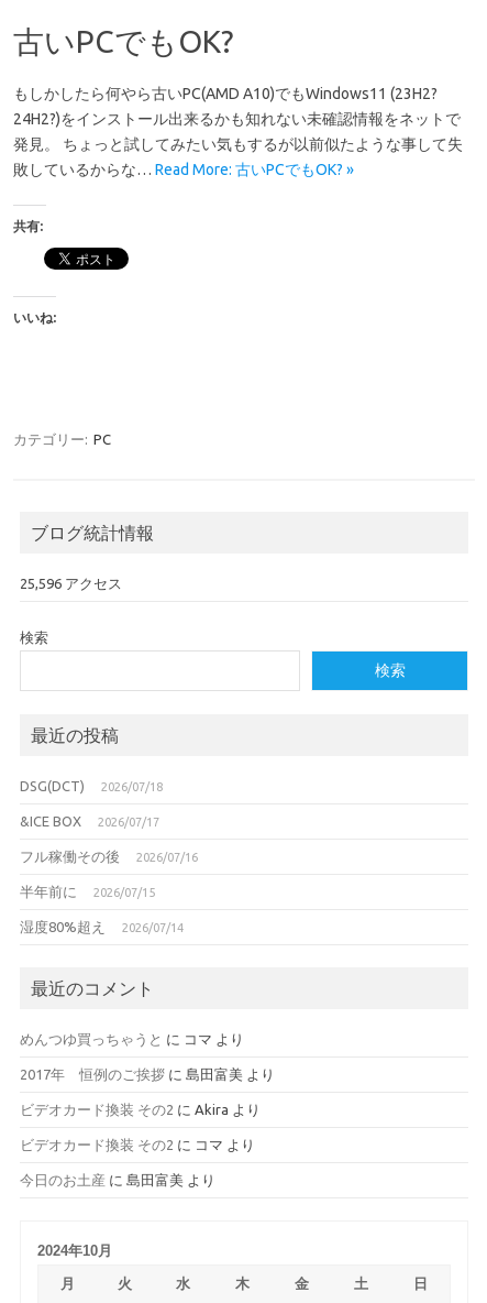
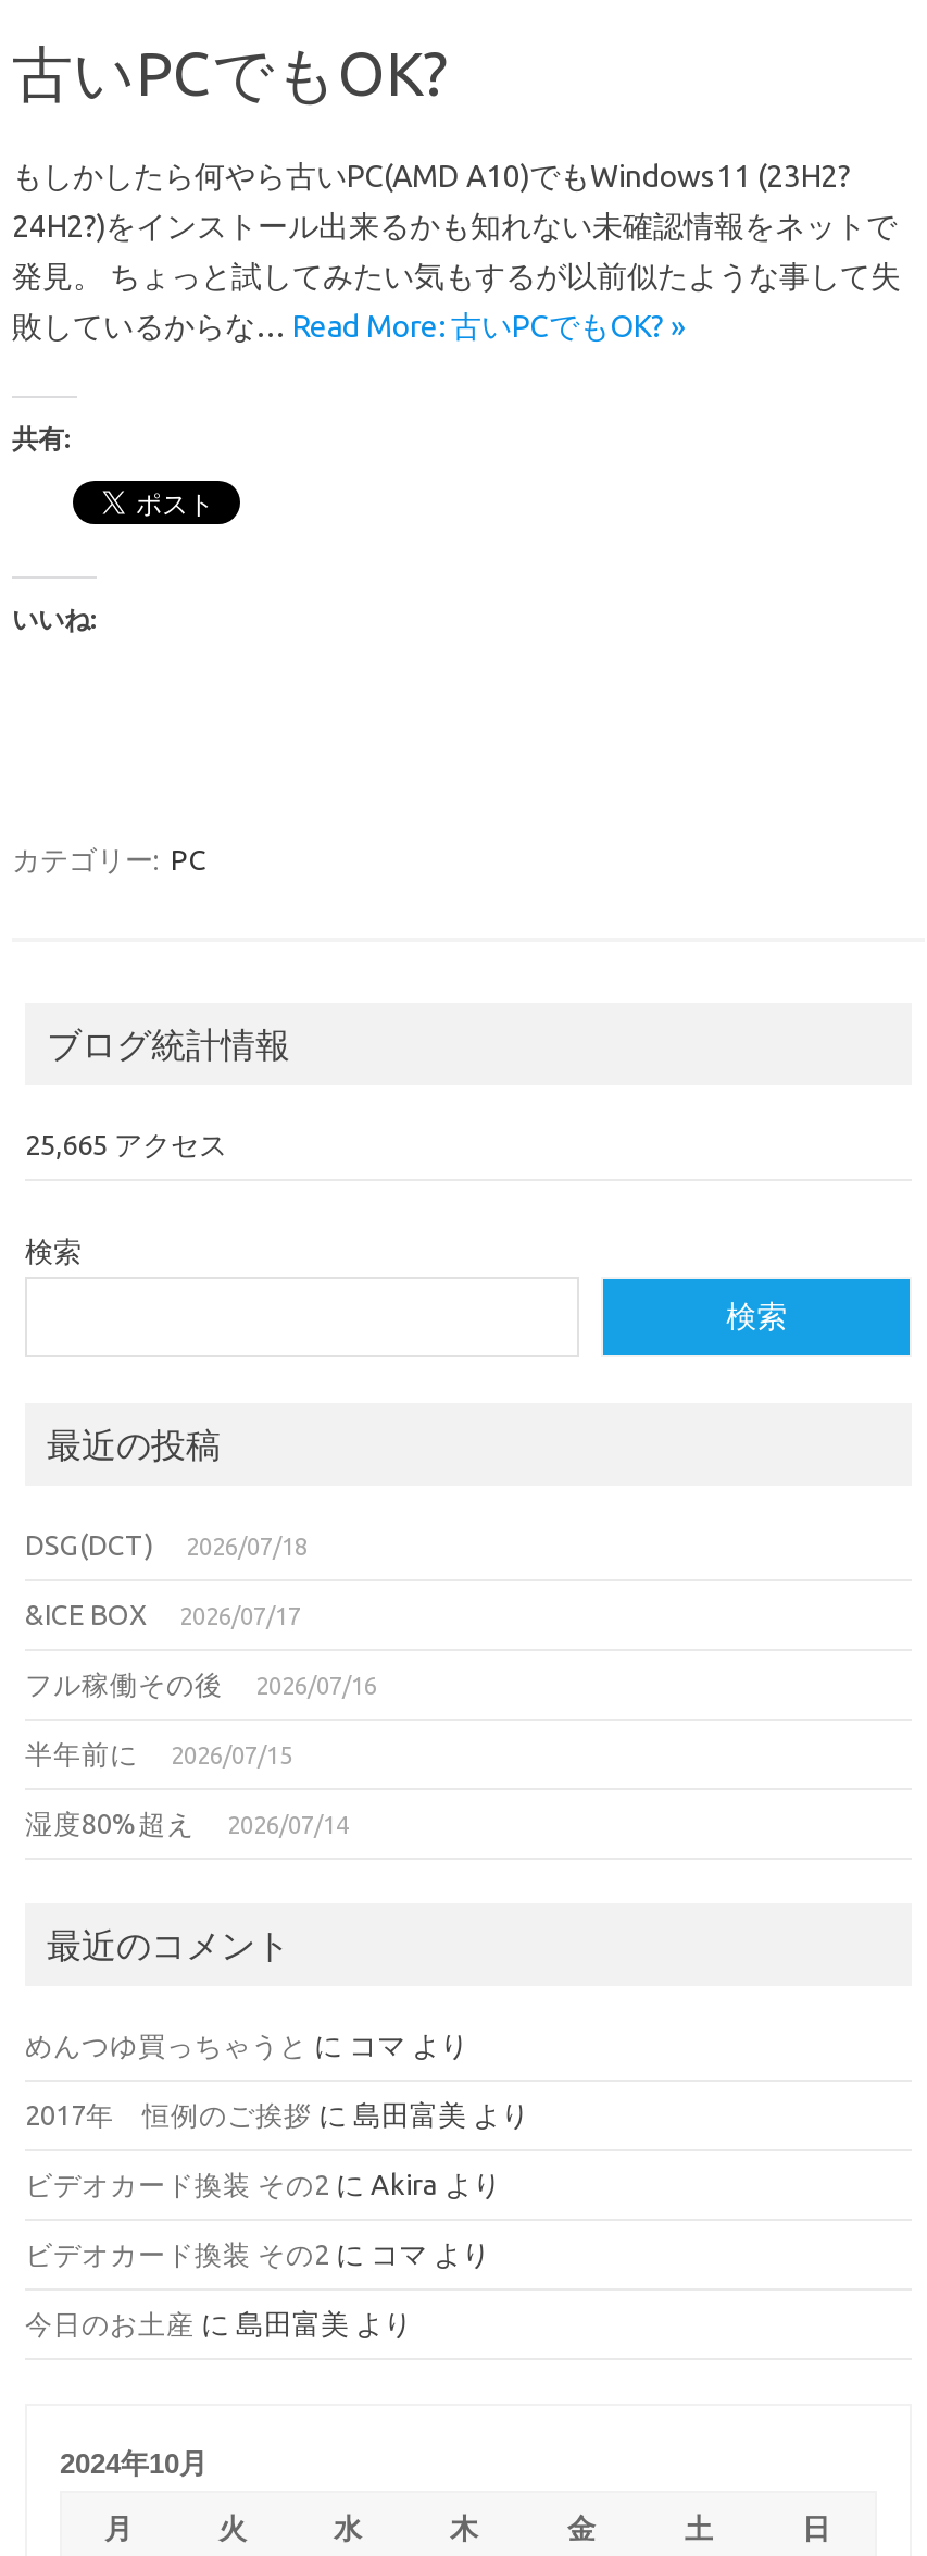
- 25,596 アクセス
+ 25,665 アクセス
